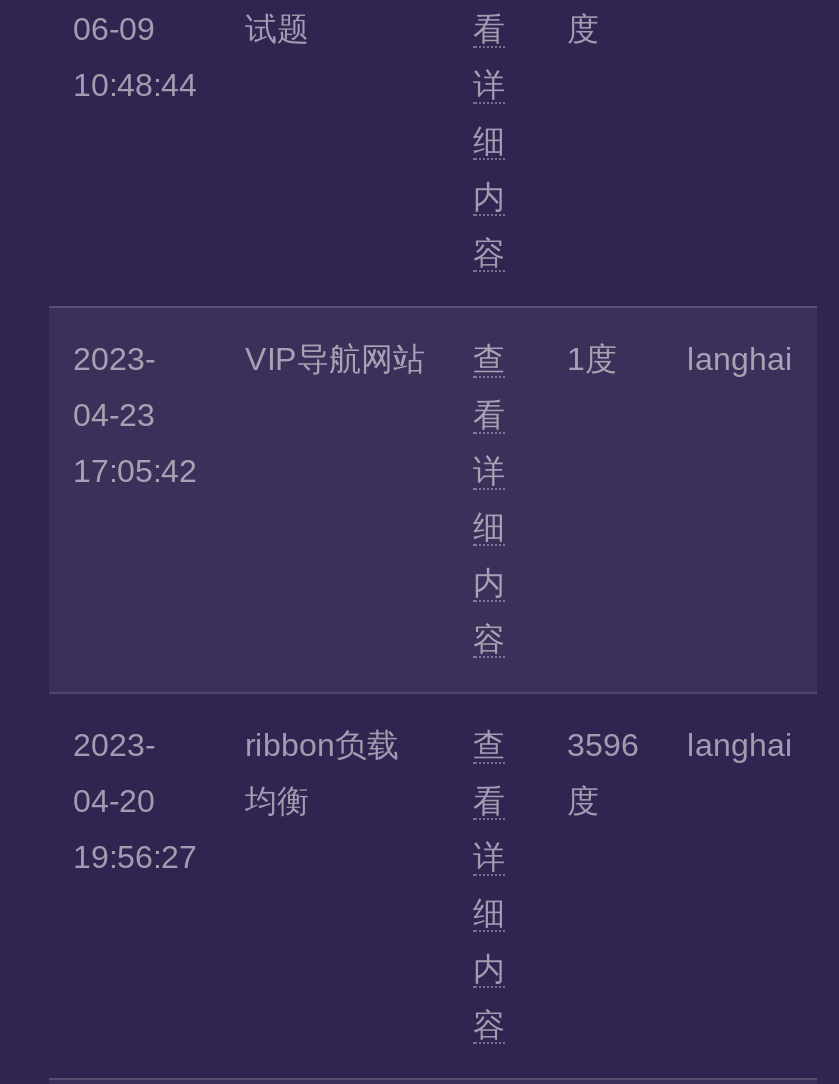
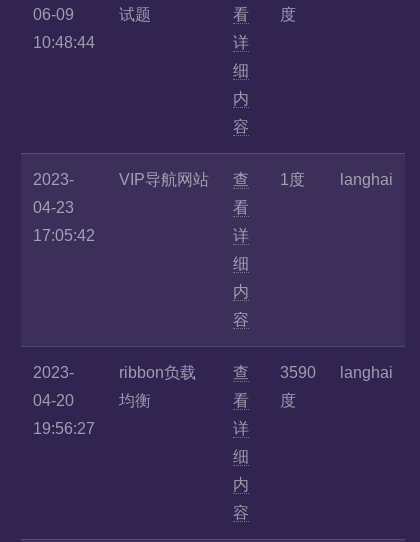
- 查 3596 langhai
+ 查 3590 langhai
